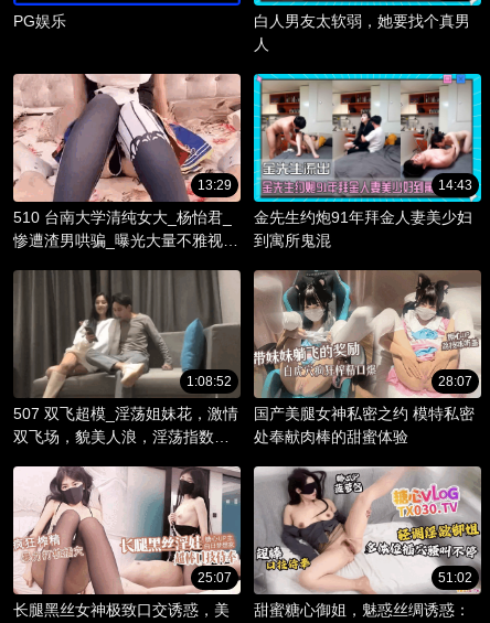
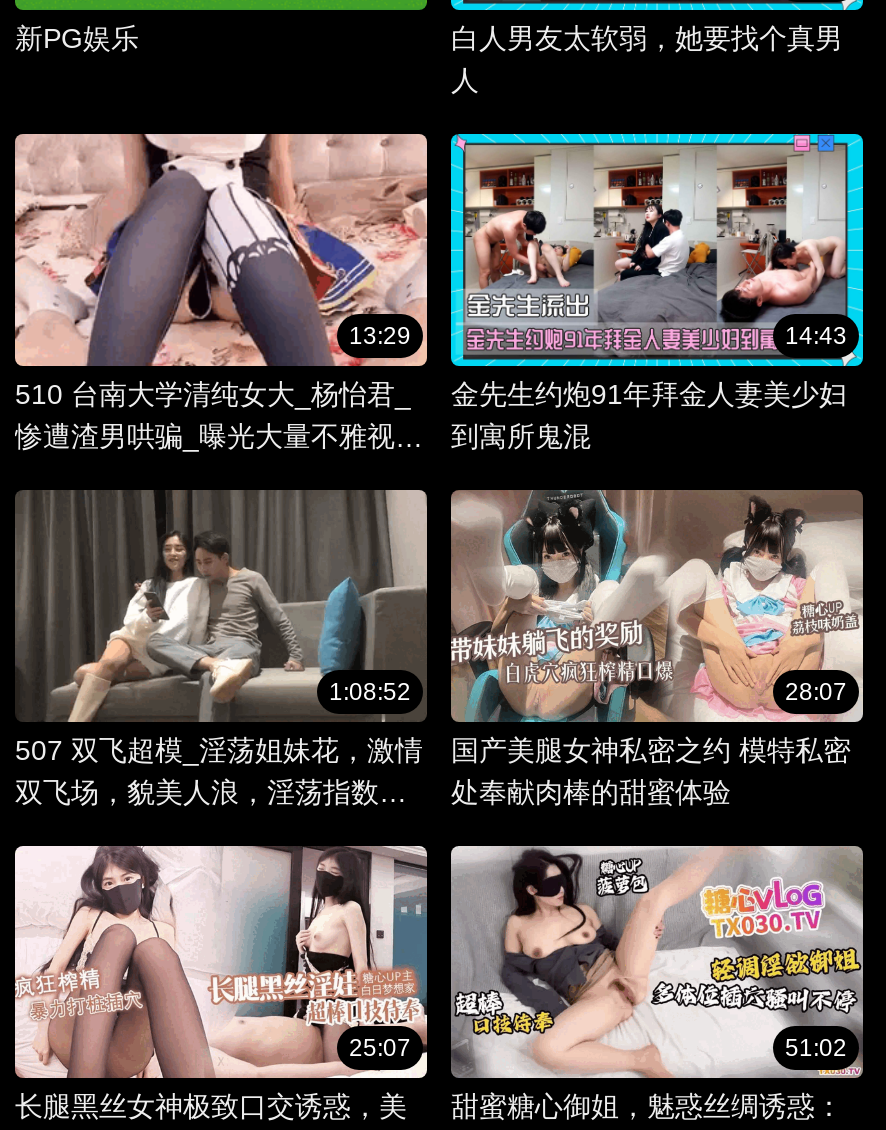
- PG娱乐
+ 新PG娱乐
